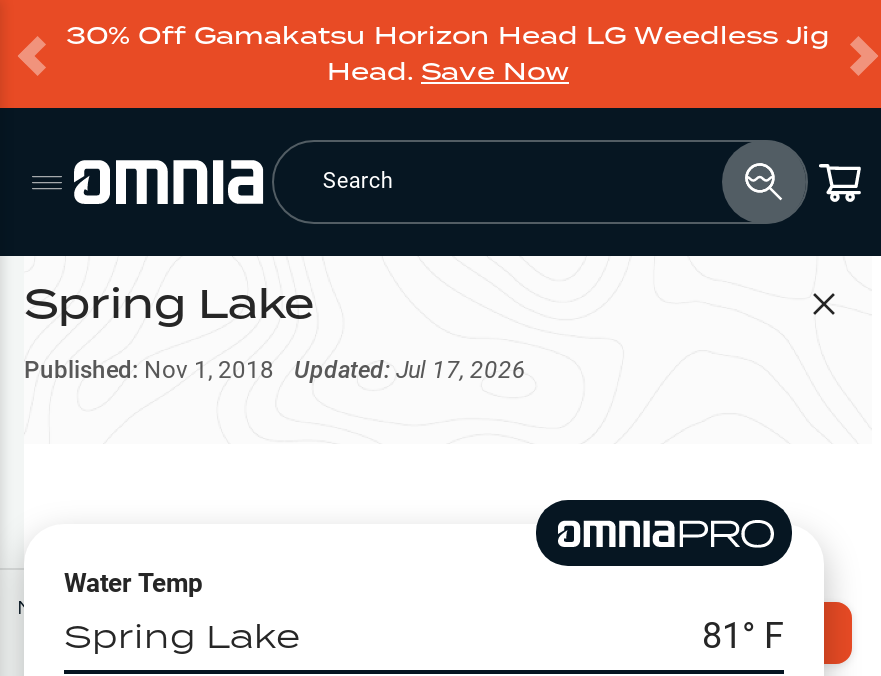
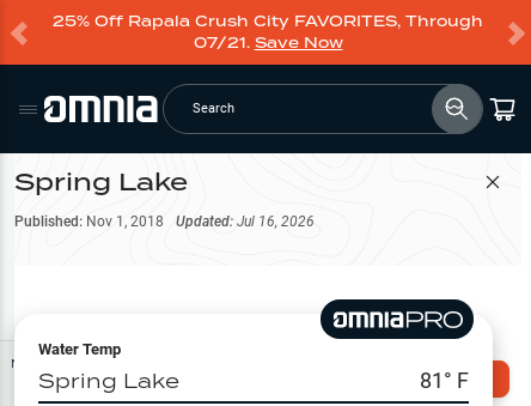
- 30% Off Gamakatsu Horizon Head LG Weedless Jig
- Head. Save Now
+ 25% Off Rapala Crush City FAVORITES, Through
+ 07/21. Save Now

- Published: Nov 1, 2018 Updated: Jul 17, 2026
+ Published: Nov 1, 2018 Updated: Jul 16, 2026
